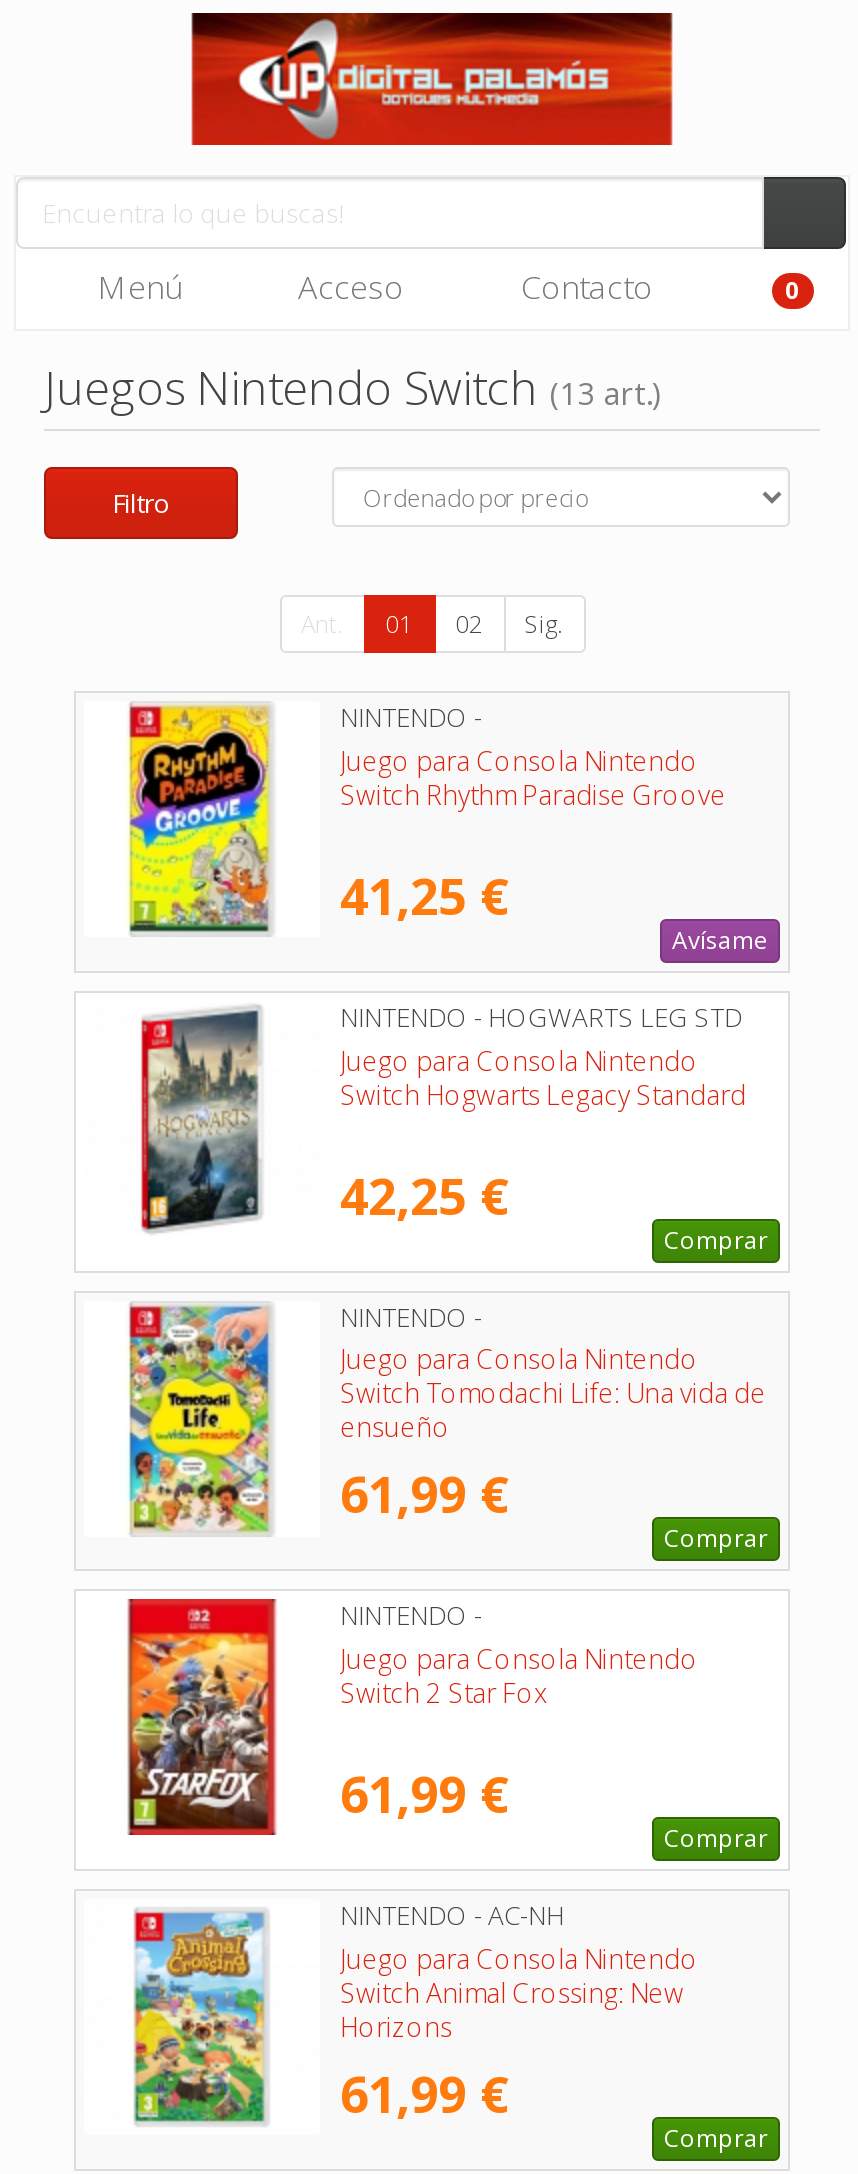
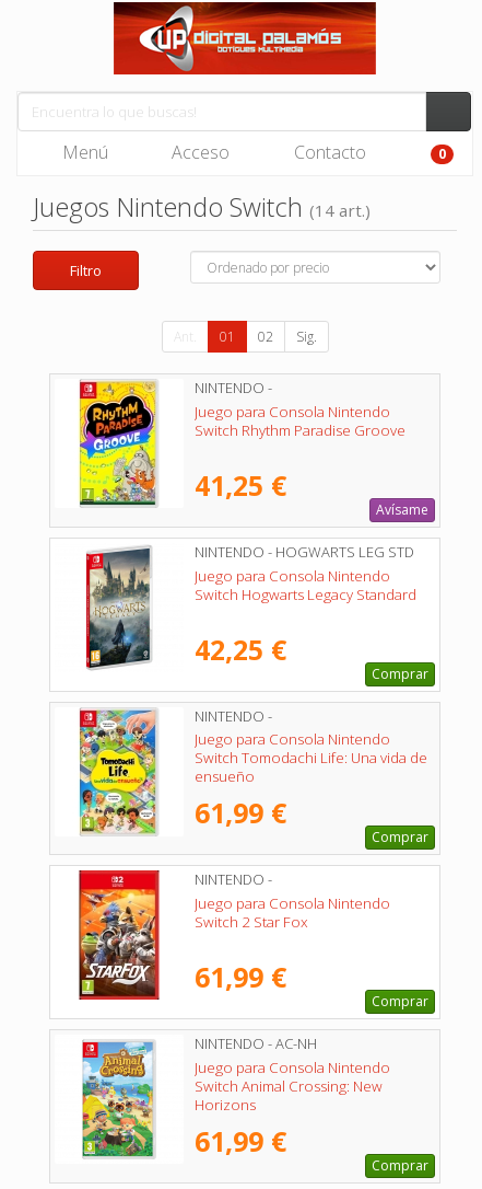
- Juegos Nintendo Switch (13 art.)
+ Juegos Nintendo Switch (14 art.)
